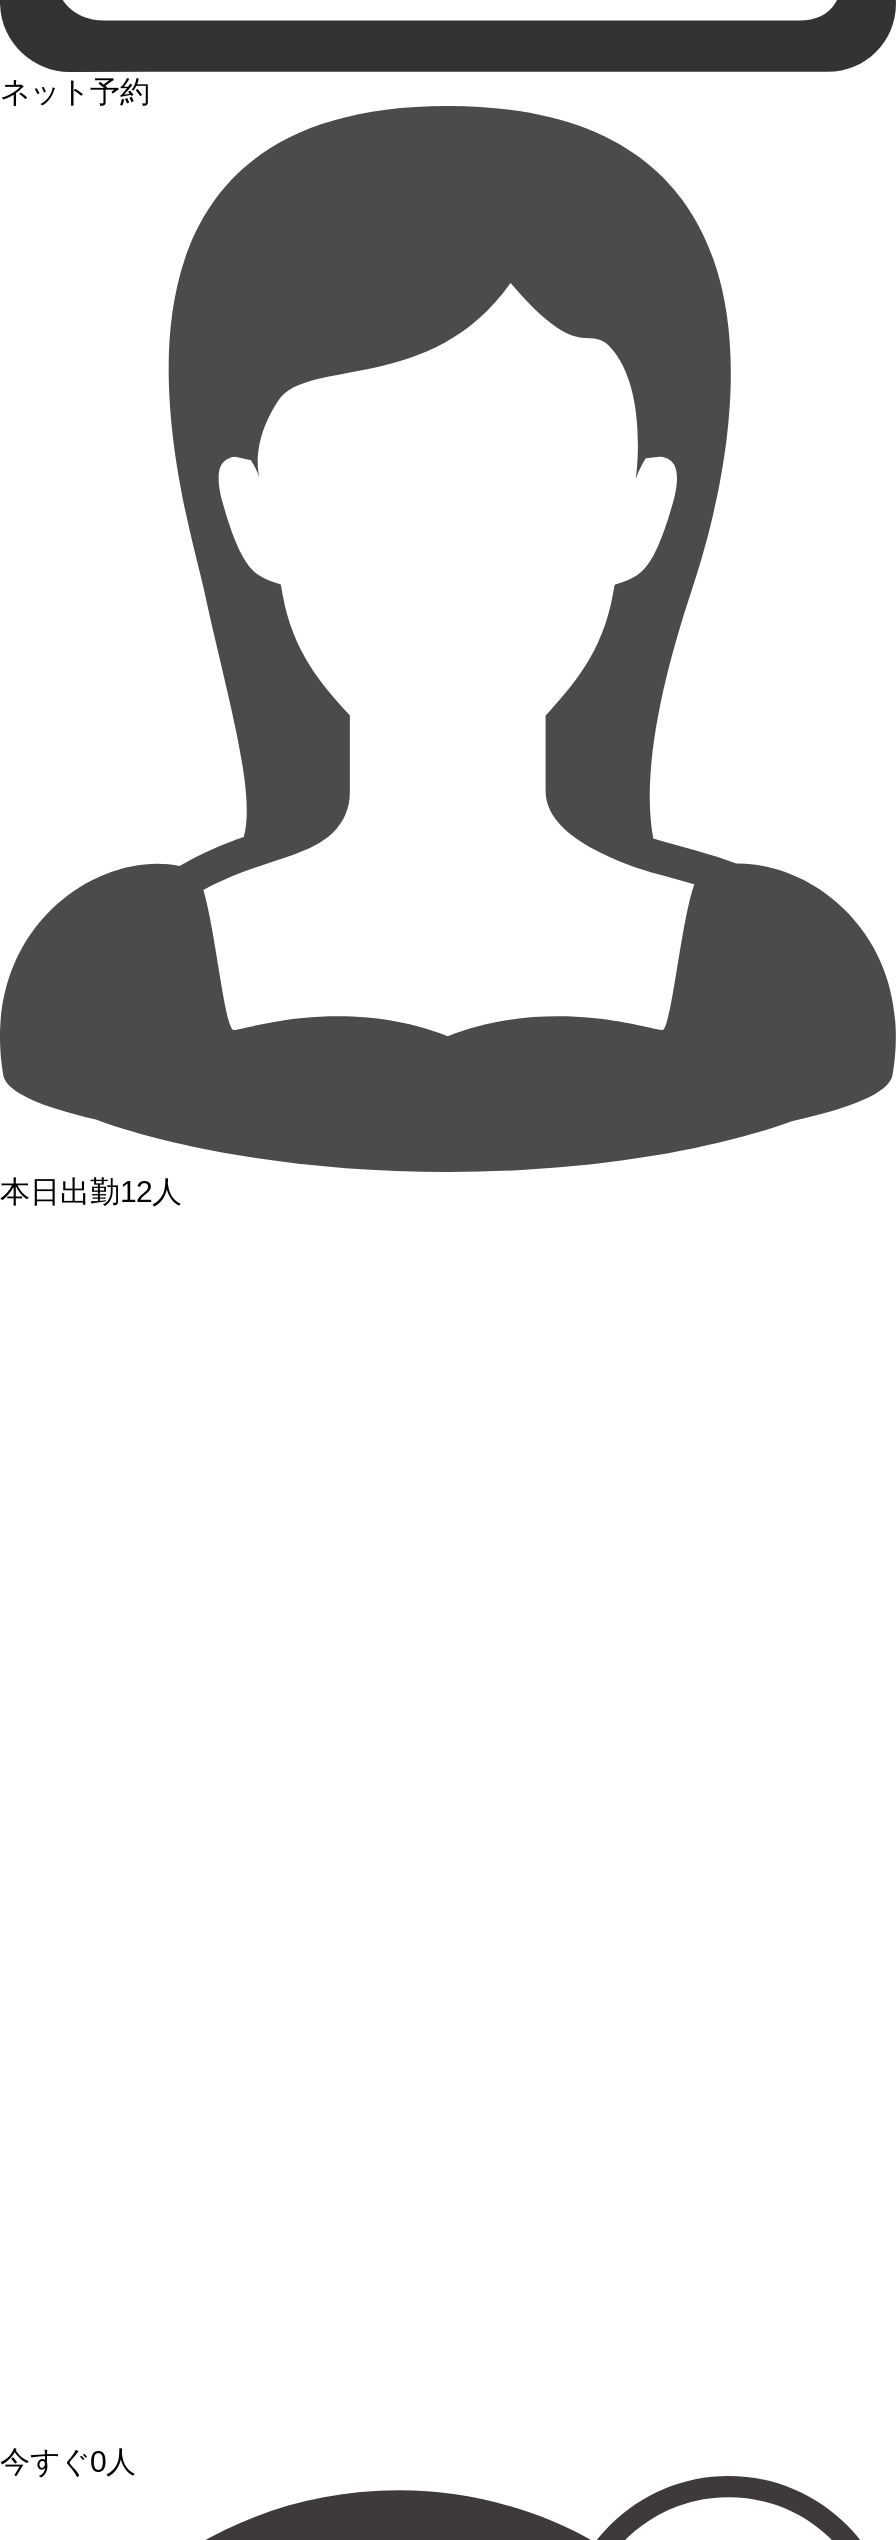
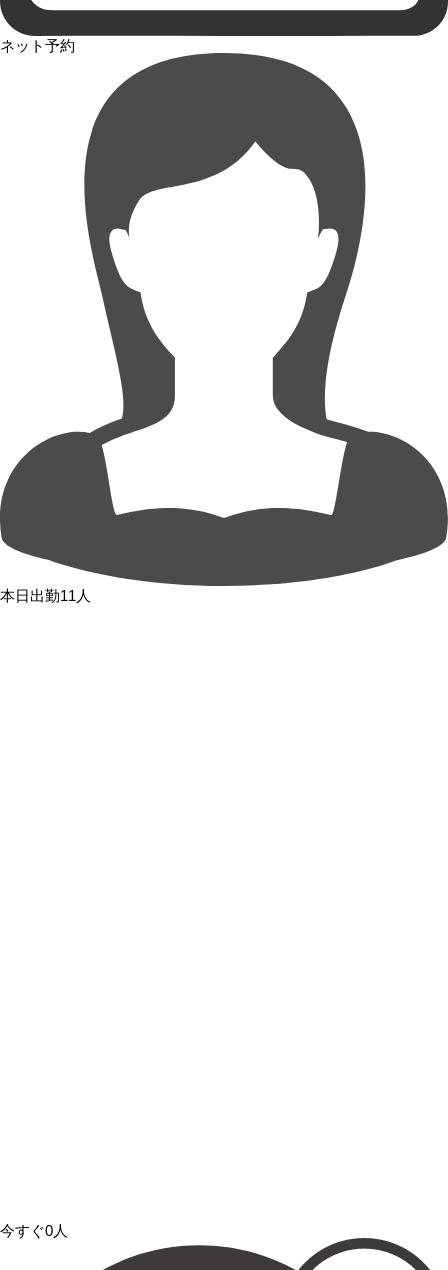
- 本日出勤12人
+ 本日出勤11人
